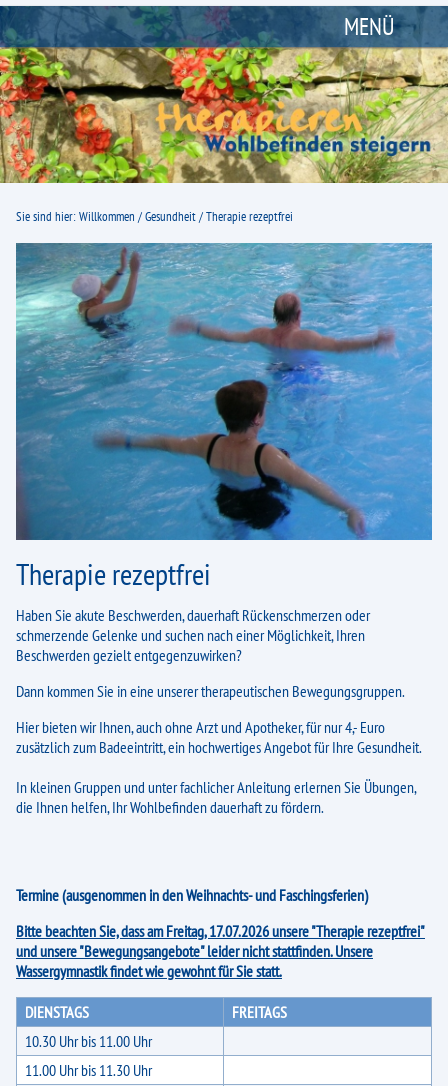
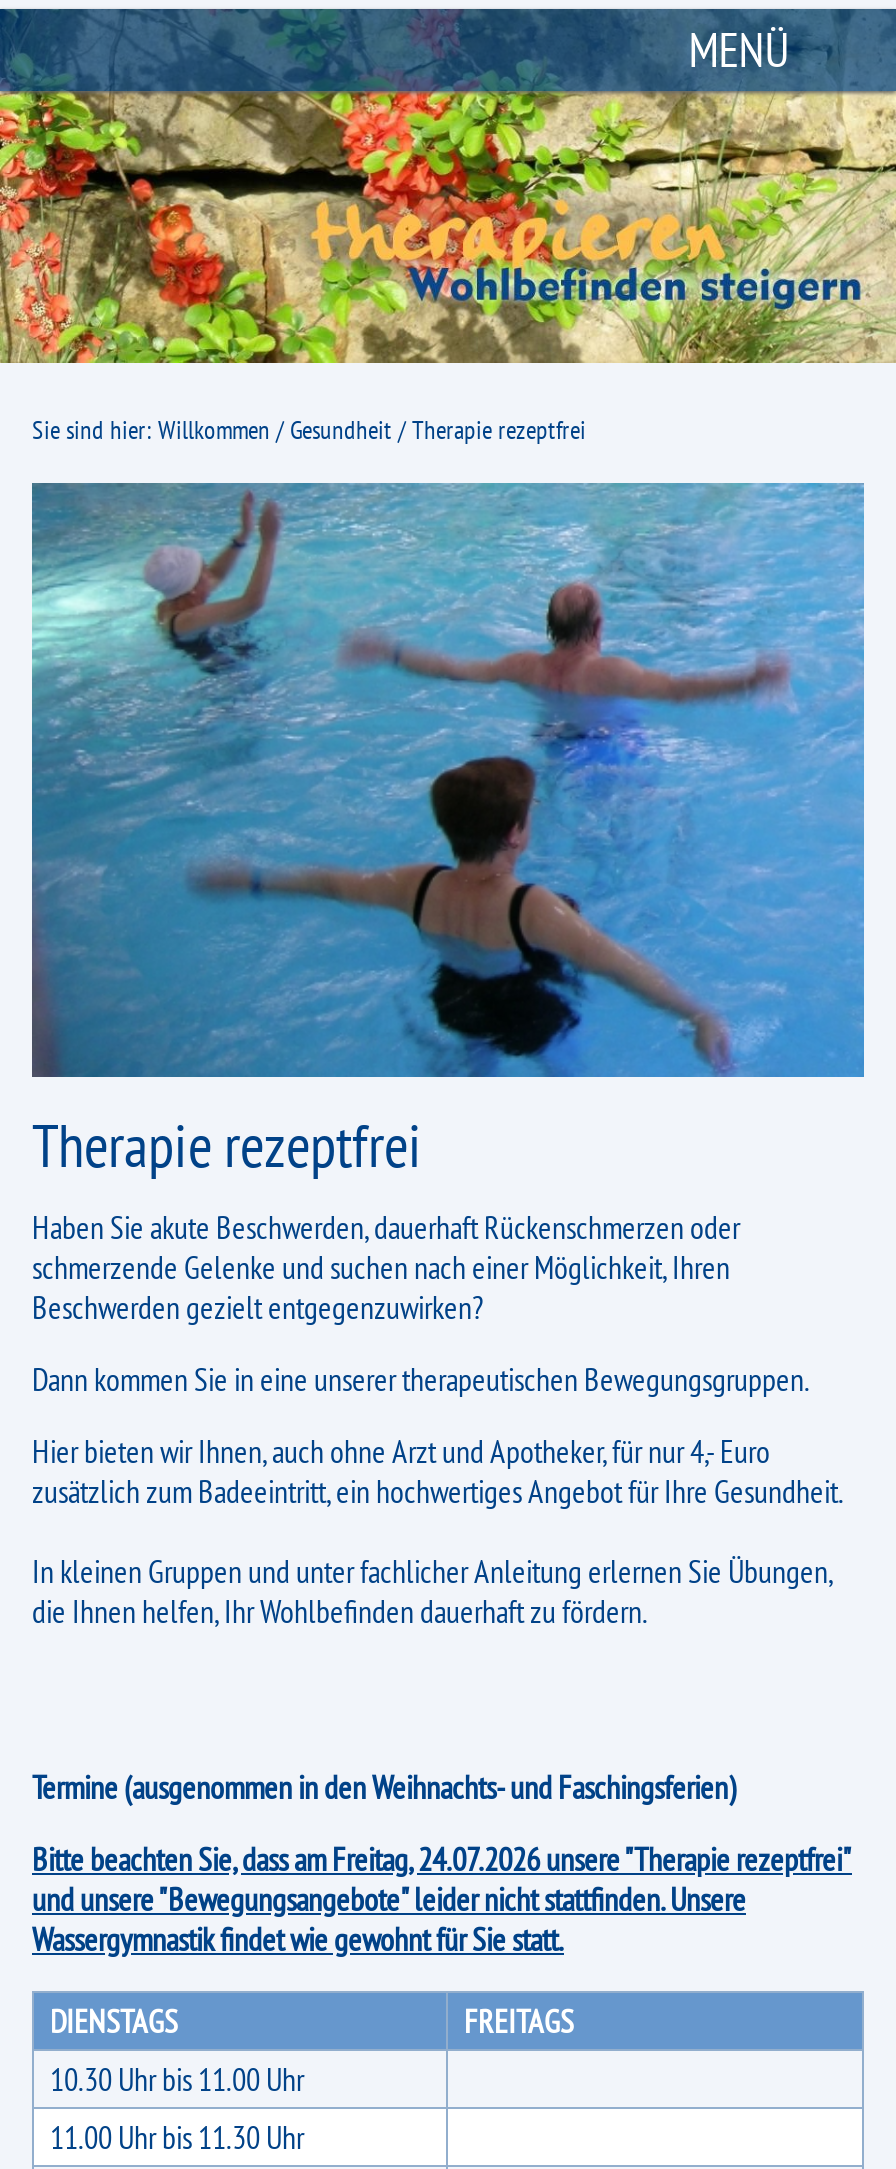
- Bitte beachten Sie, dass am Freitag, 17.07.2026 unsere "Therapie rezeptfrei"
+ Bitte beachten Sie, dass am Freitag, 24.07.2026 unsere "Therapie rezeptfrei"
